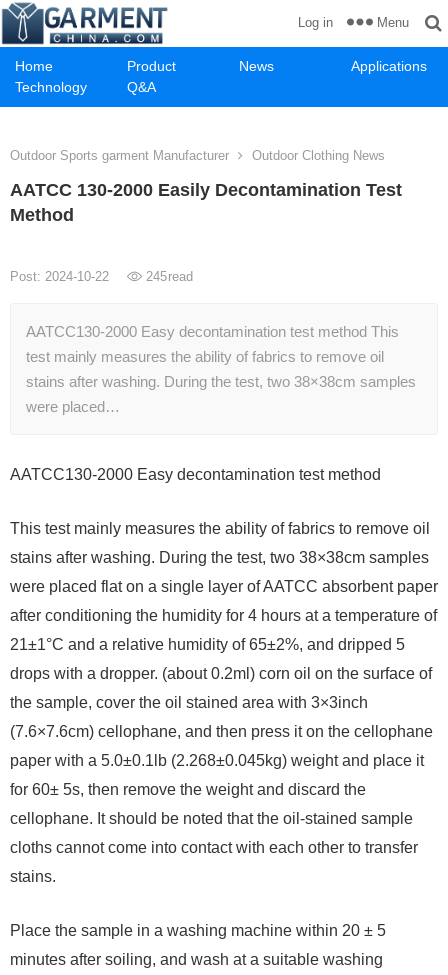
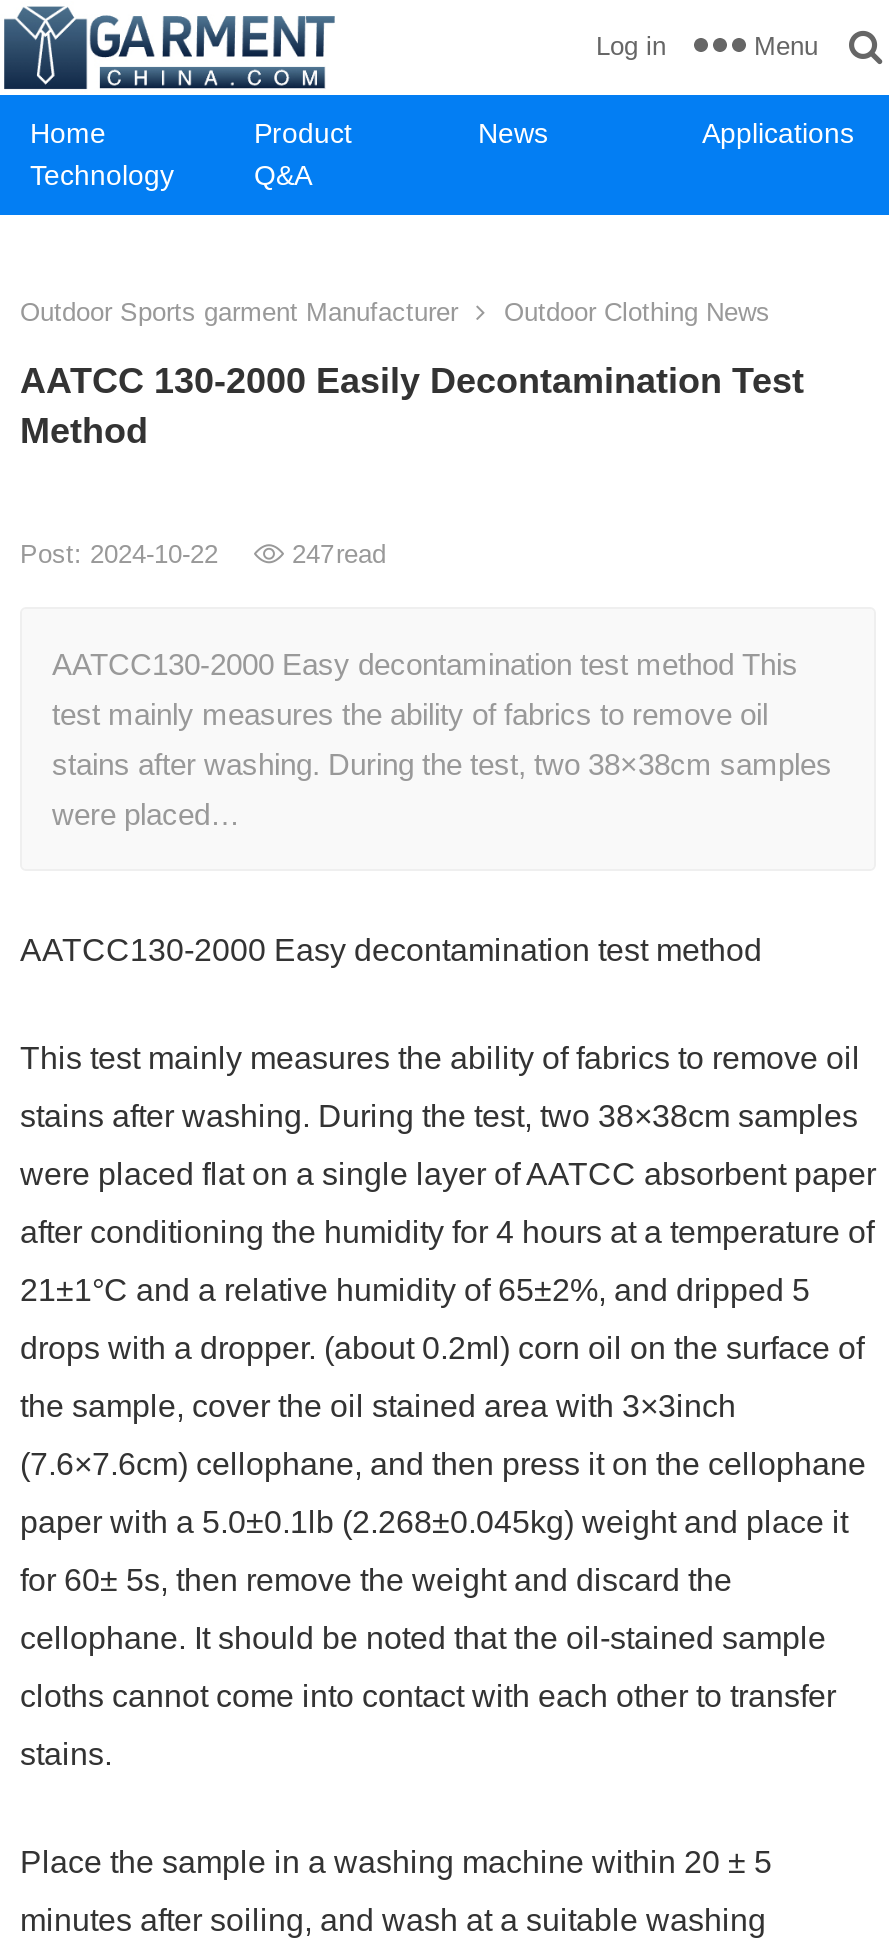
- Post: 2024-10-22 245read
+ Post: 2024-10-22 247read
